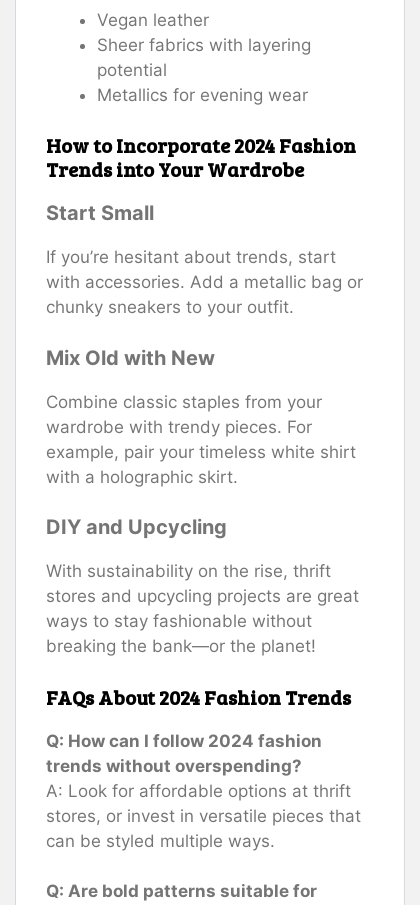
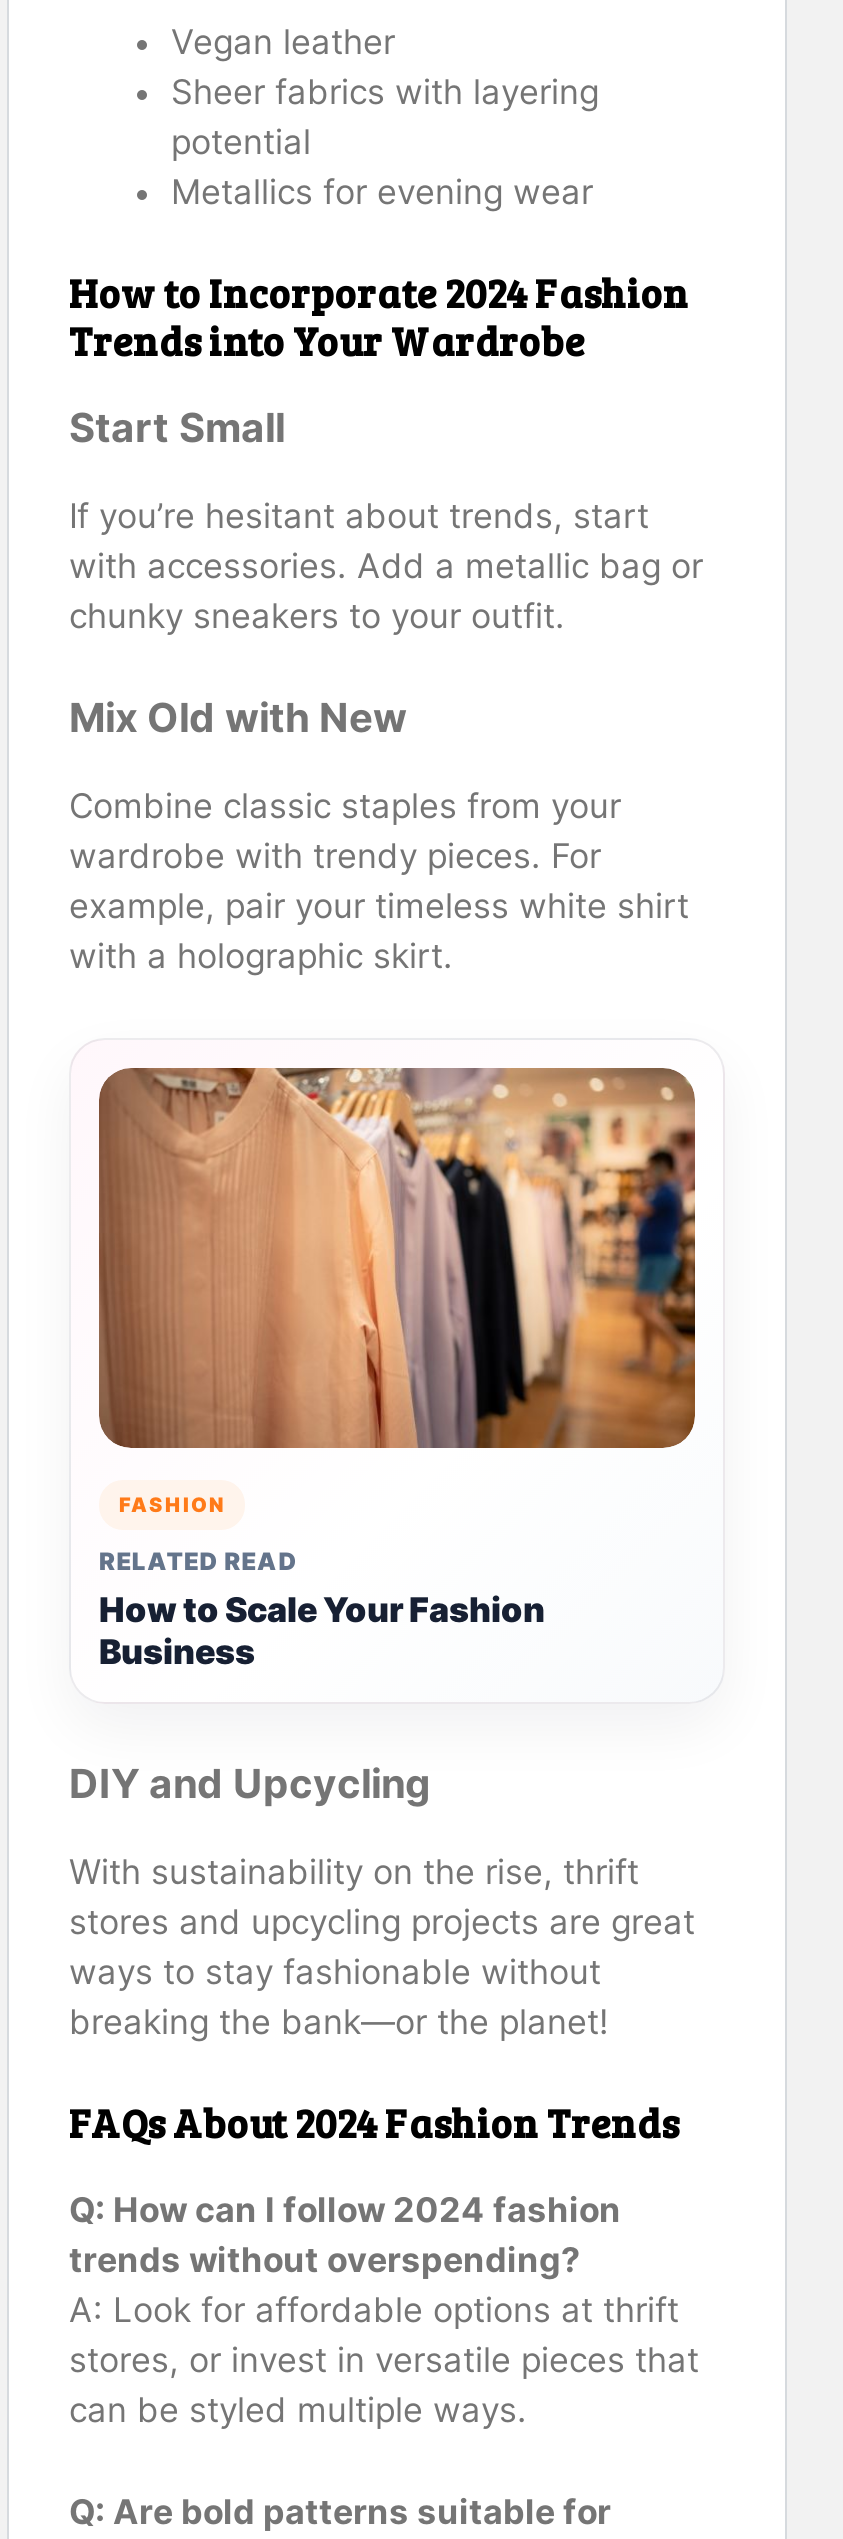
+ [image]
+ FASHION
+ RELATED READ
+ How to Scale Your Fashion
+ Business
